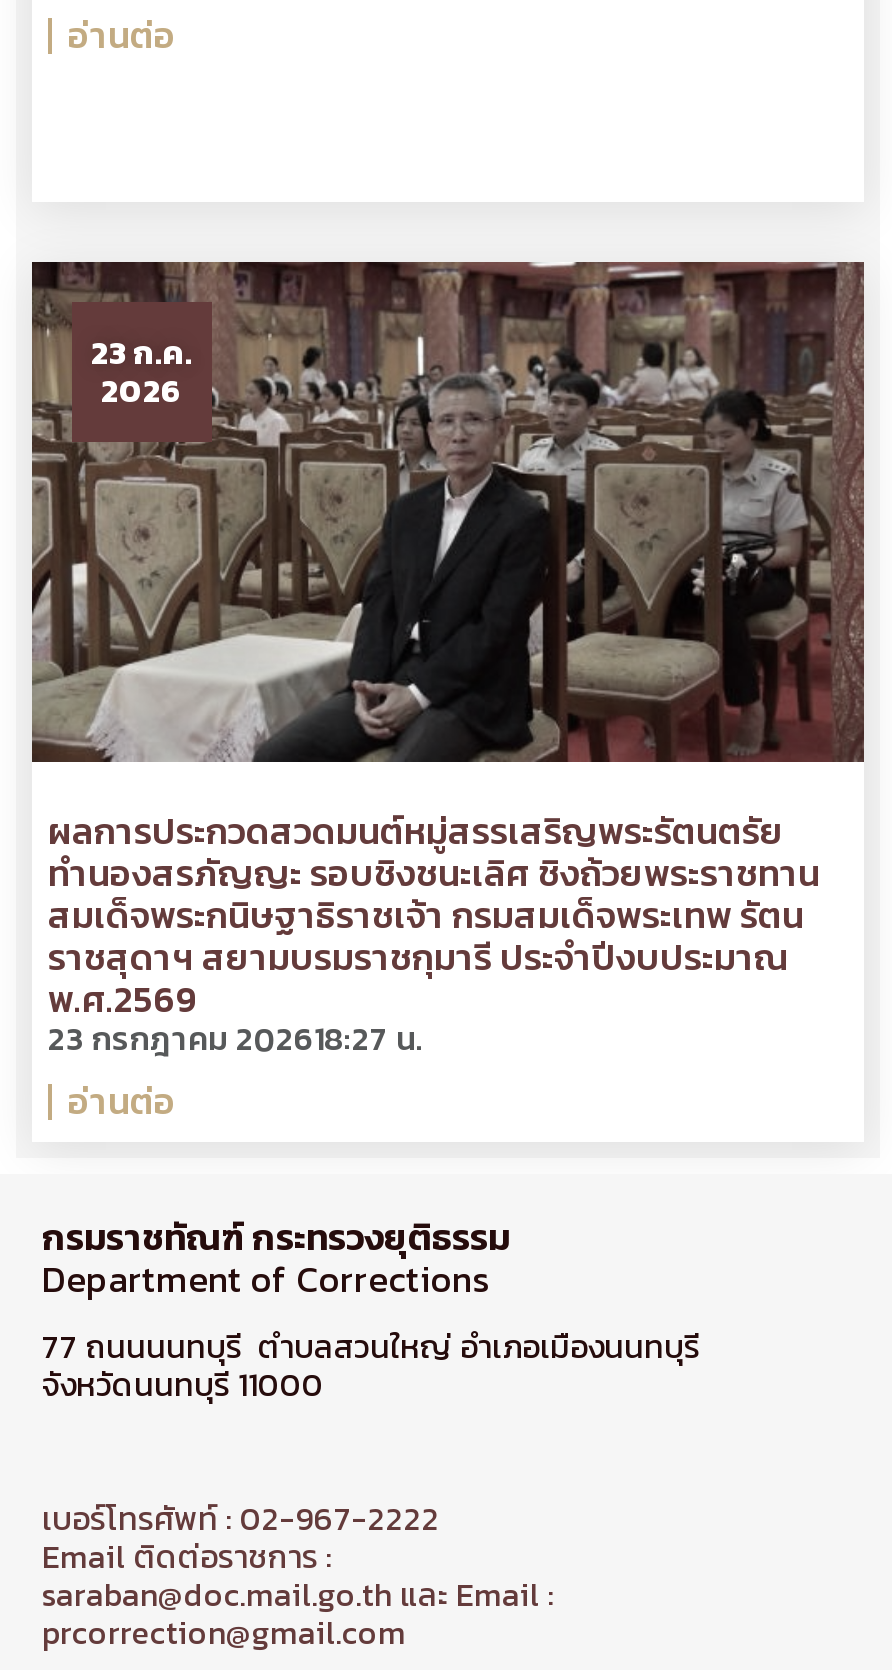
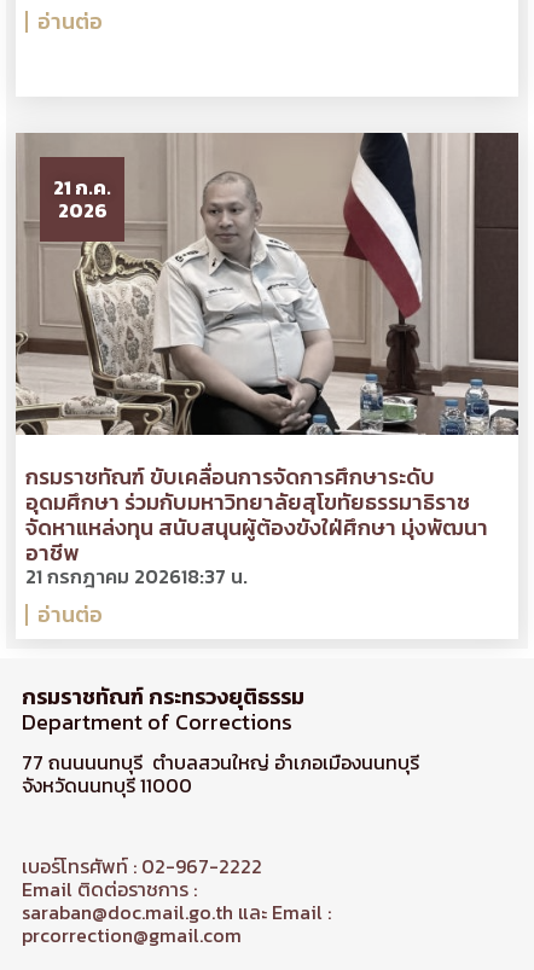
- [image]
- 23 ก.ค.
+ [image]
+ 21 ก.ค.

- ผลการประกวดสวดมนต์หมู่สรรเสริญพระรัตนตรัย
- ทำนองสรภัญญะ รอบชิงชนะเลิศ ชิงถ้วยพระราชทาน
- สมเด็จพระกนิษฐาธิราชเจ้า กรมสมเด็จพระเทพ รัตน
- ราชสุดาฯ สยามบรมราชกุมารี ประจำปีงบประมาณ
- พ.ศ.2569
- 23 กรกฎาคม 202618:27 น.
+ กรมราชทัณฑ์ ขับเคลื่อนการจัดการศึกษาระดับ
+ อุดมศึกษา ร่วมกับมหาวิทยาลัยสุโขทัยธรรมาธิราช
+ จัดหาแหล่งทุน สนับสนุนผู้ต้องขังใฝ่ศึกษา มุ่งพัฒนา
+ อาชีพ
+ 21 กรกฎาคม 202618:37 น.
